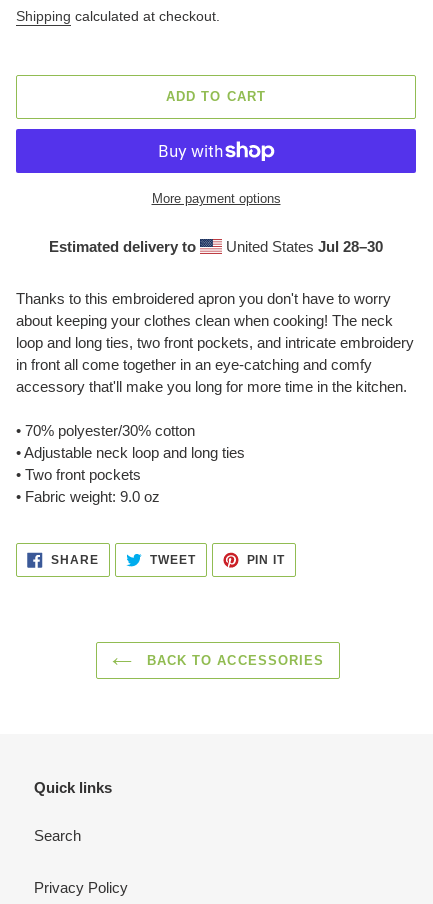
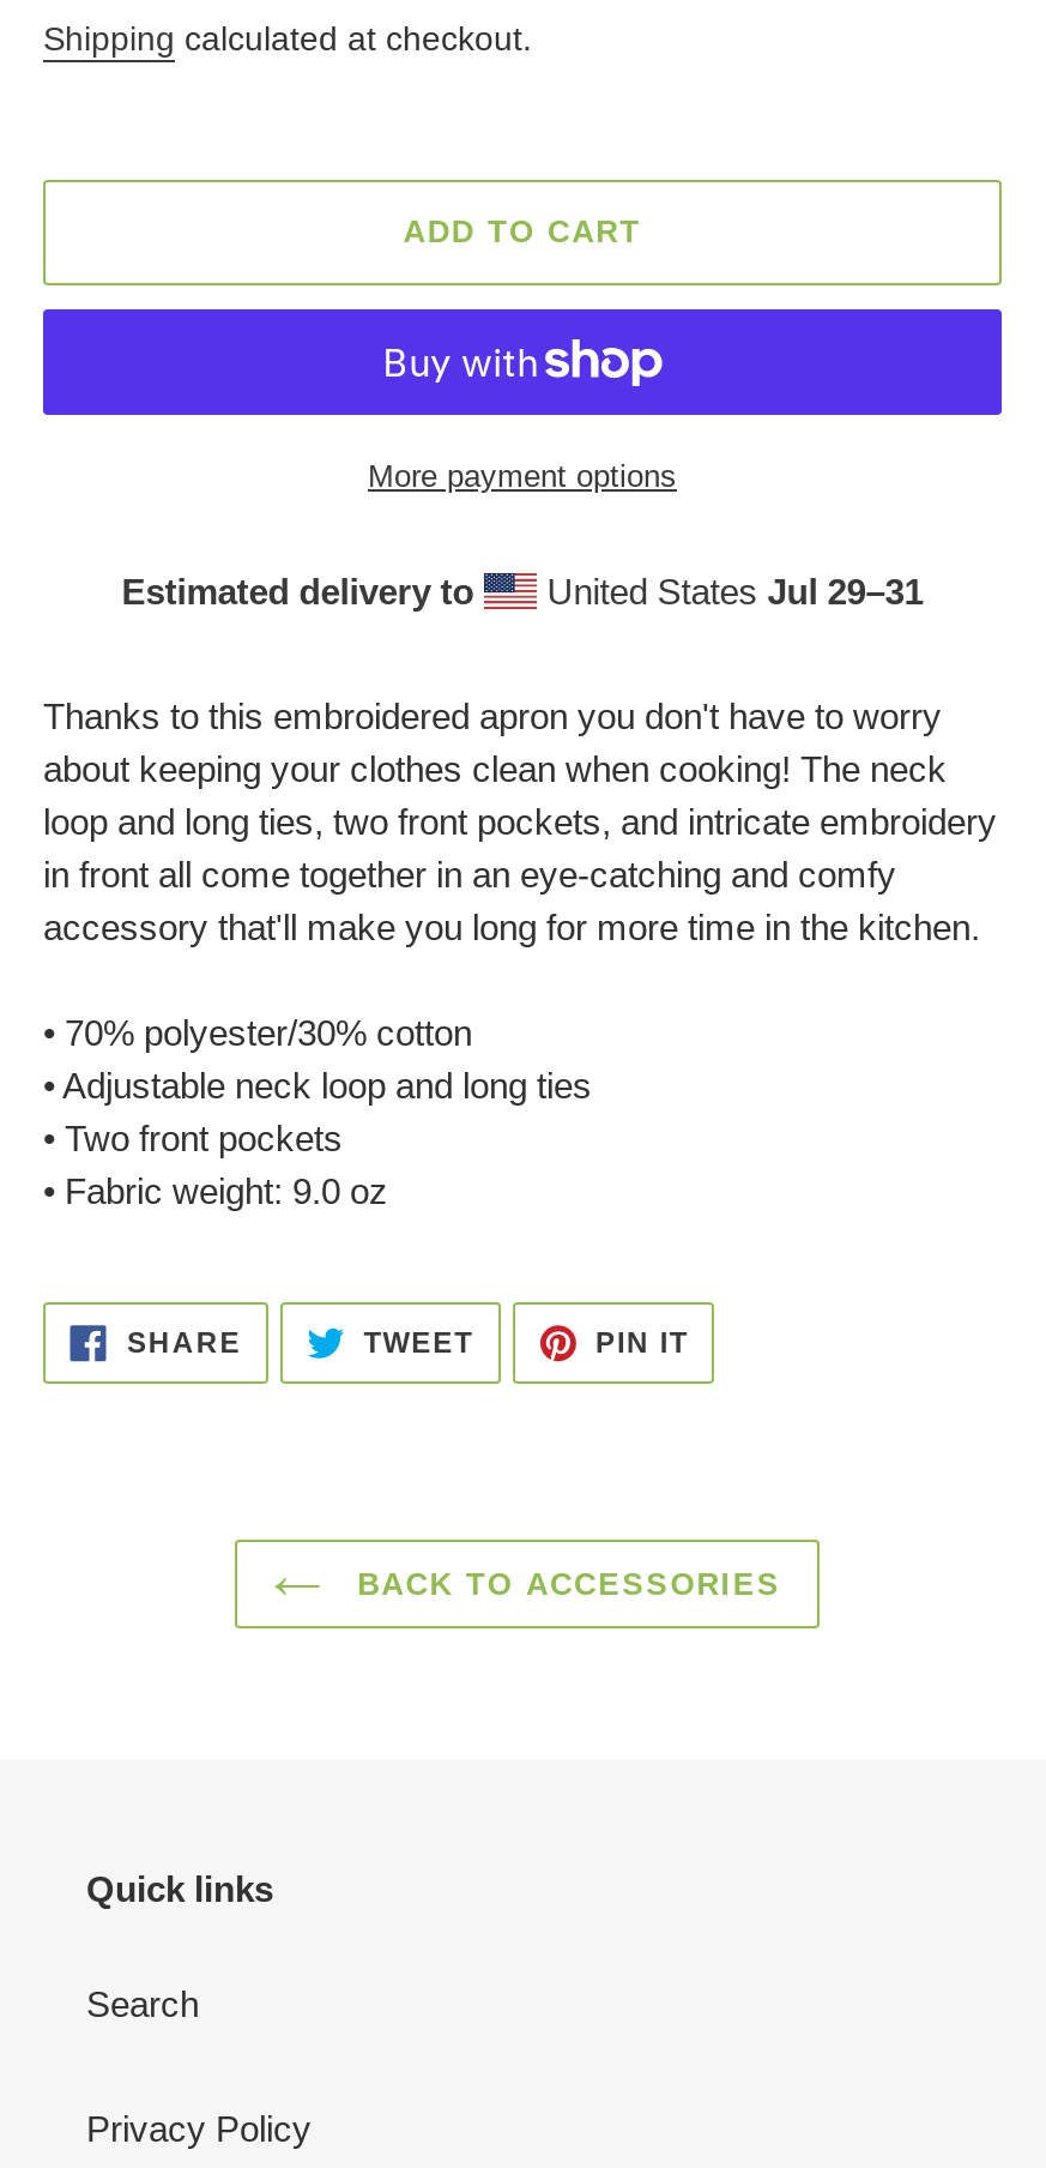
- United States Jul 28–30
+ United States Jul 29–31
